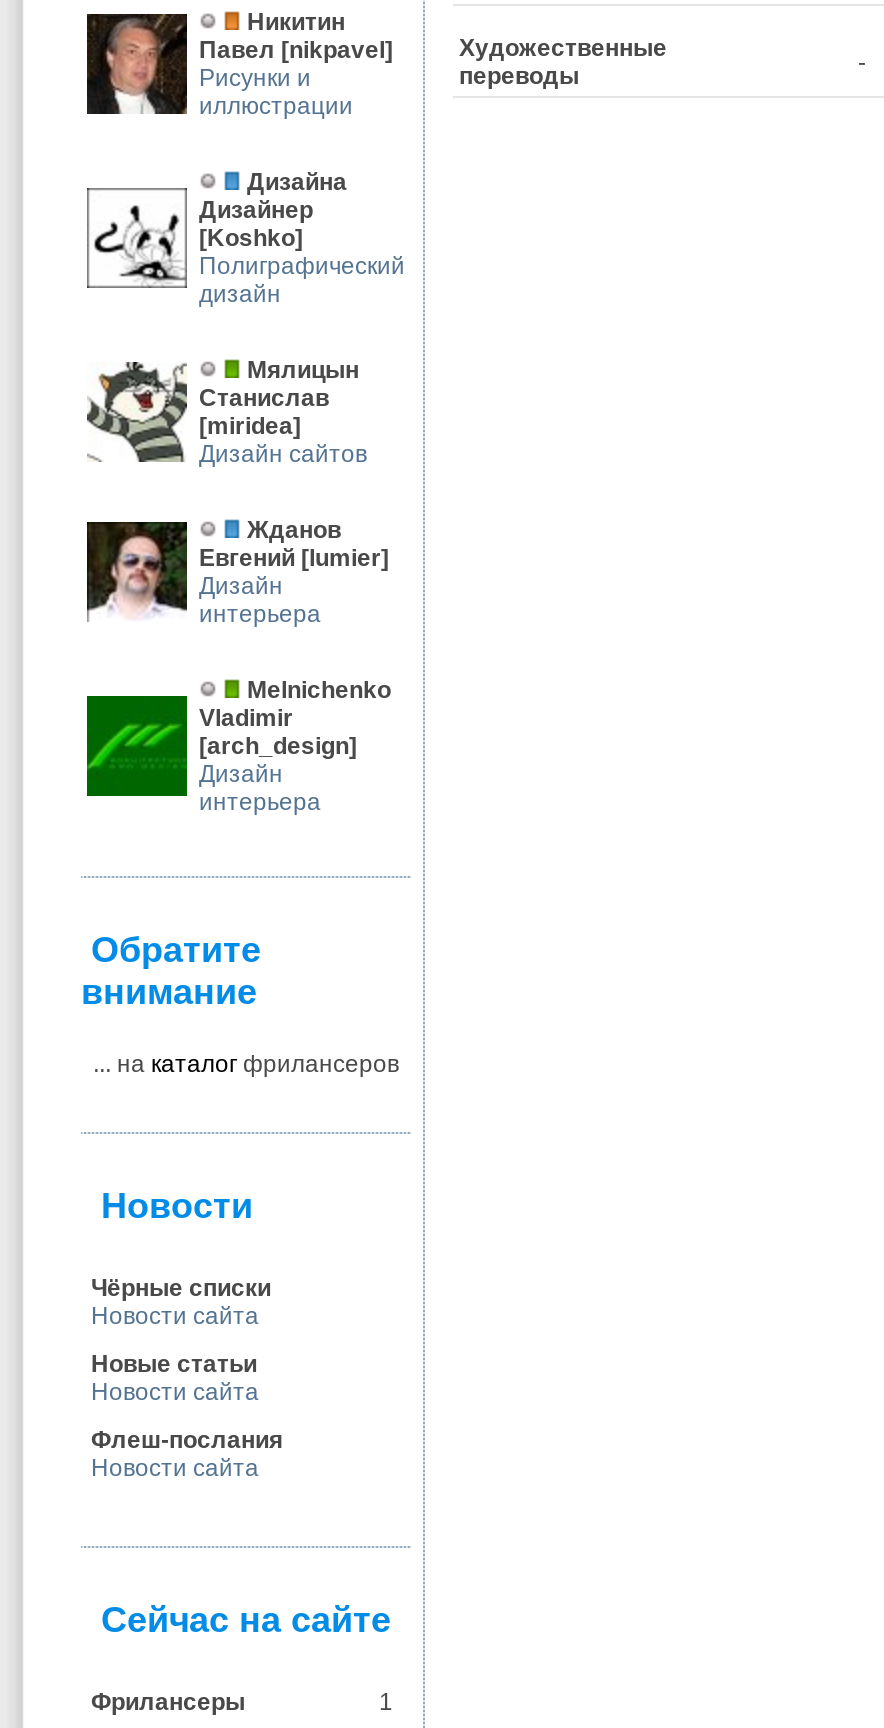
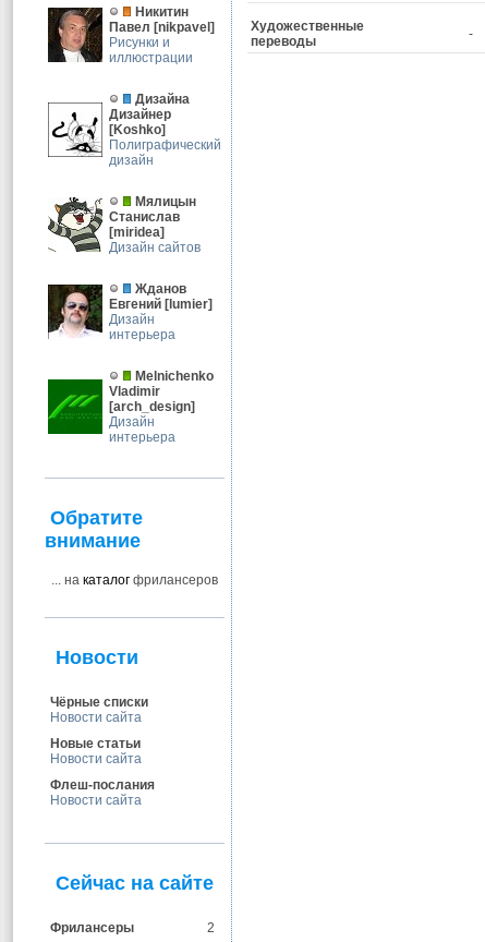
- 1
+ 2
